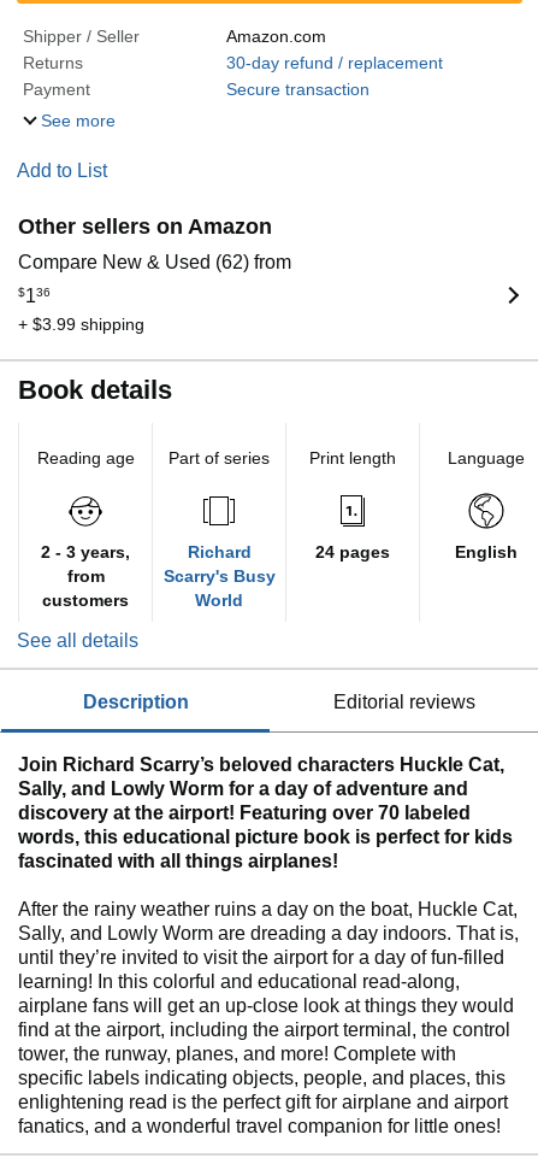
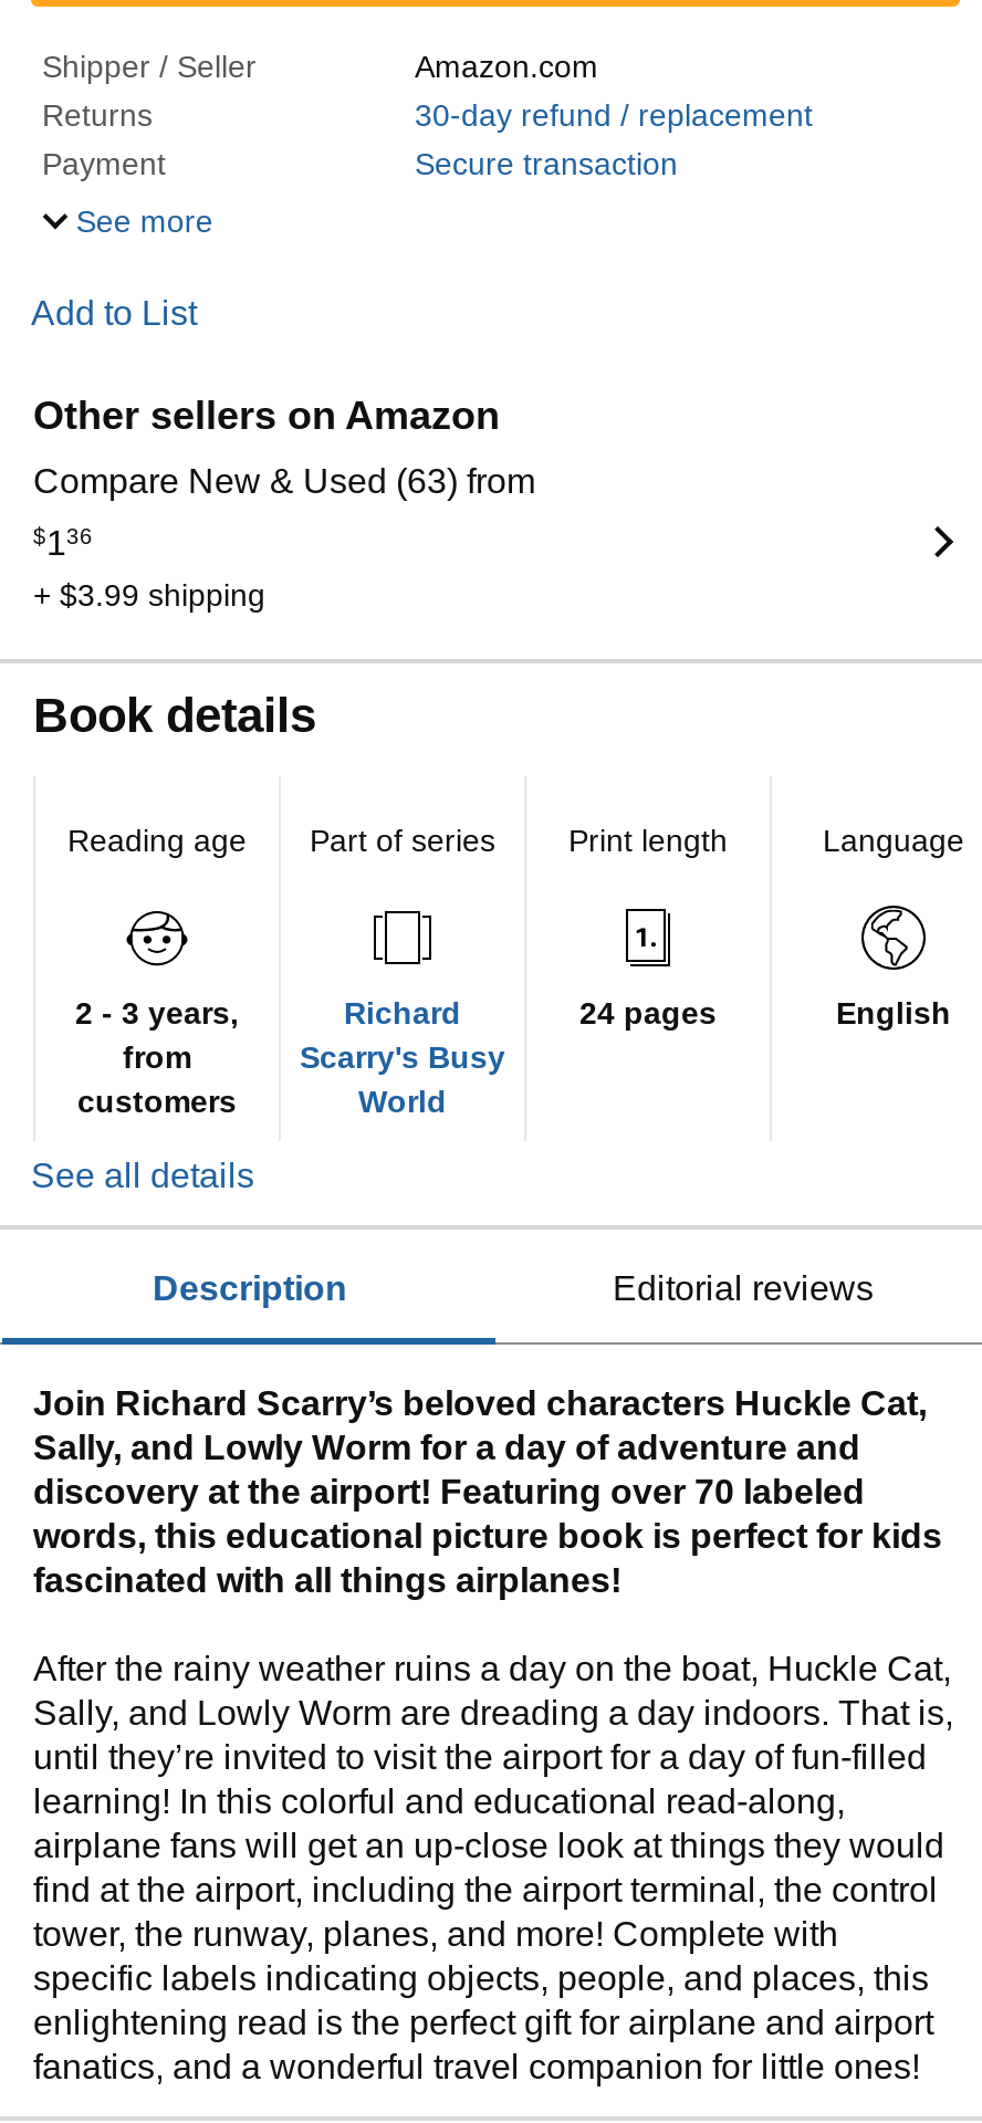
- Compare New & Used (62) from
+ Compare New & Used (63) from
